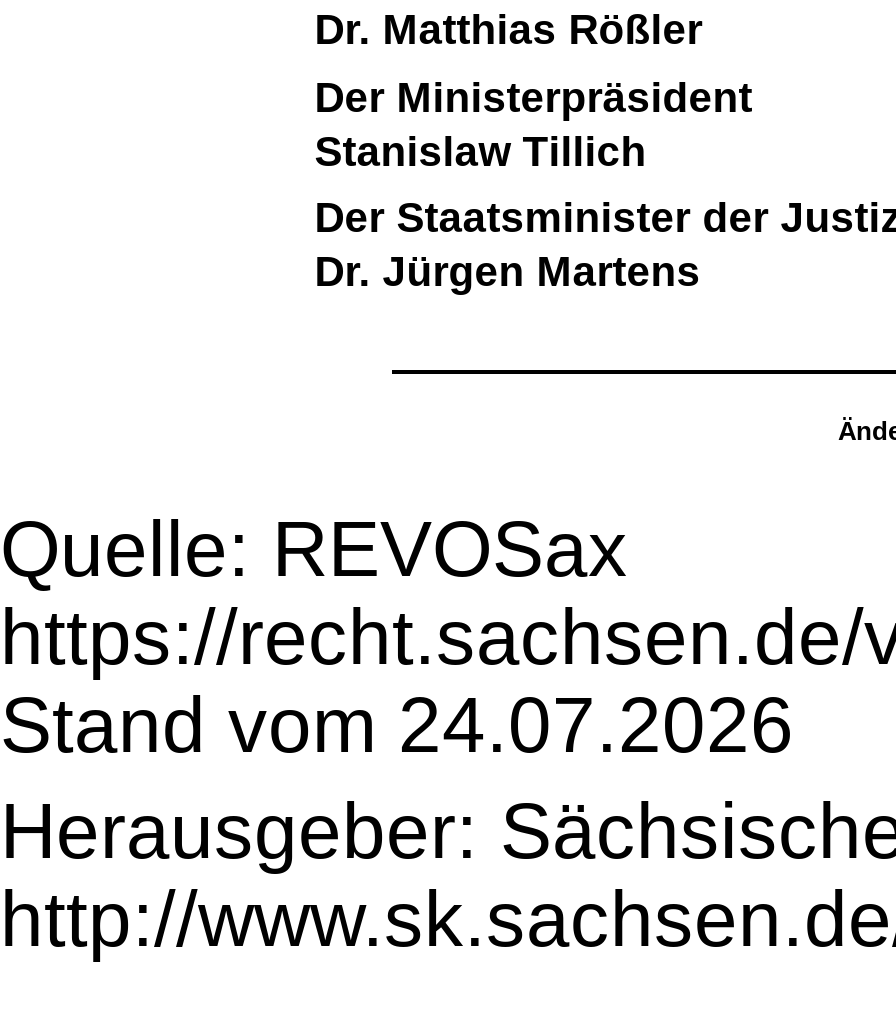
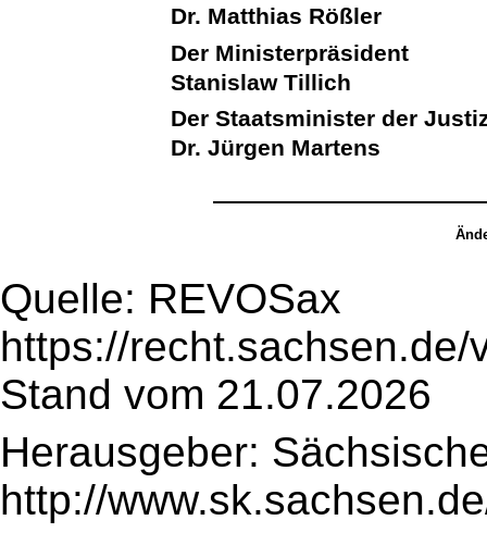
- Stand vom 24.07.2026
+ Stand vom 21.07.2026
